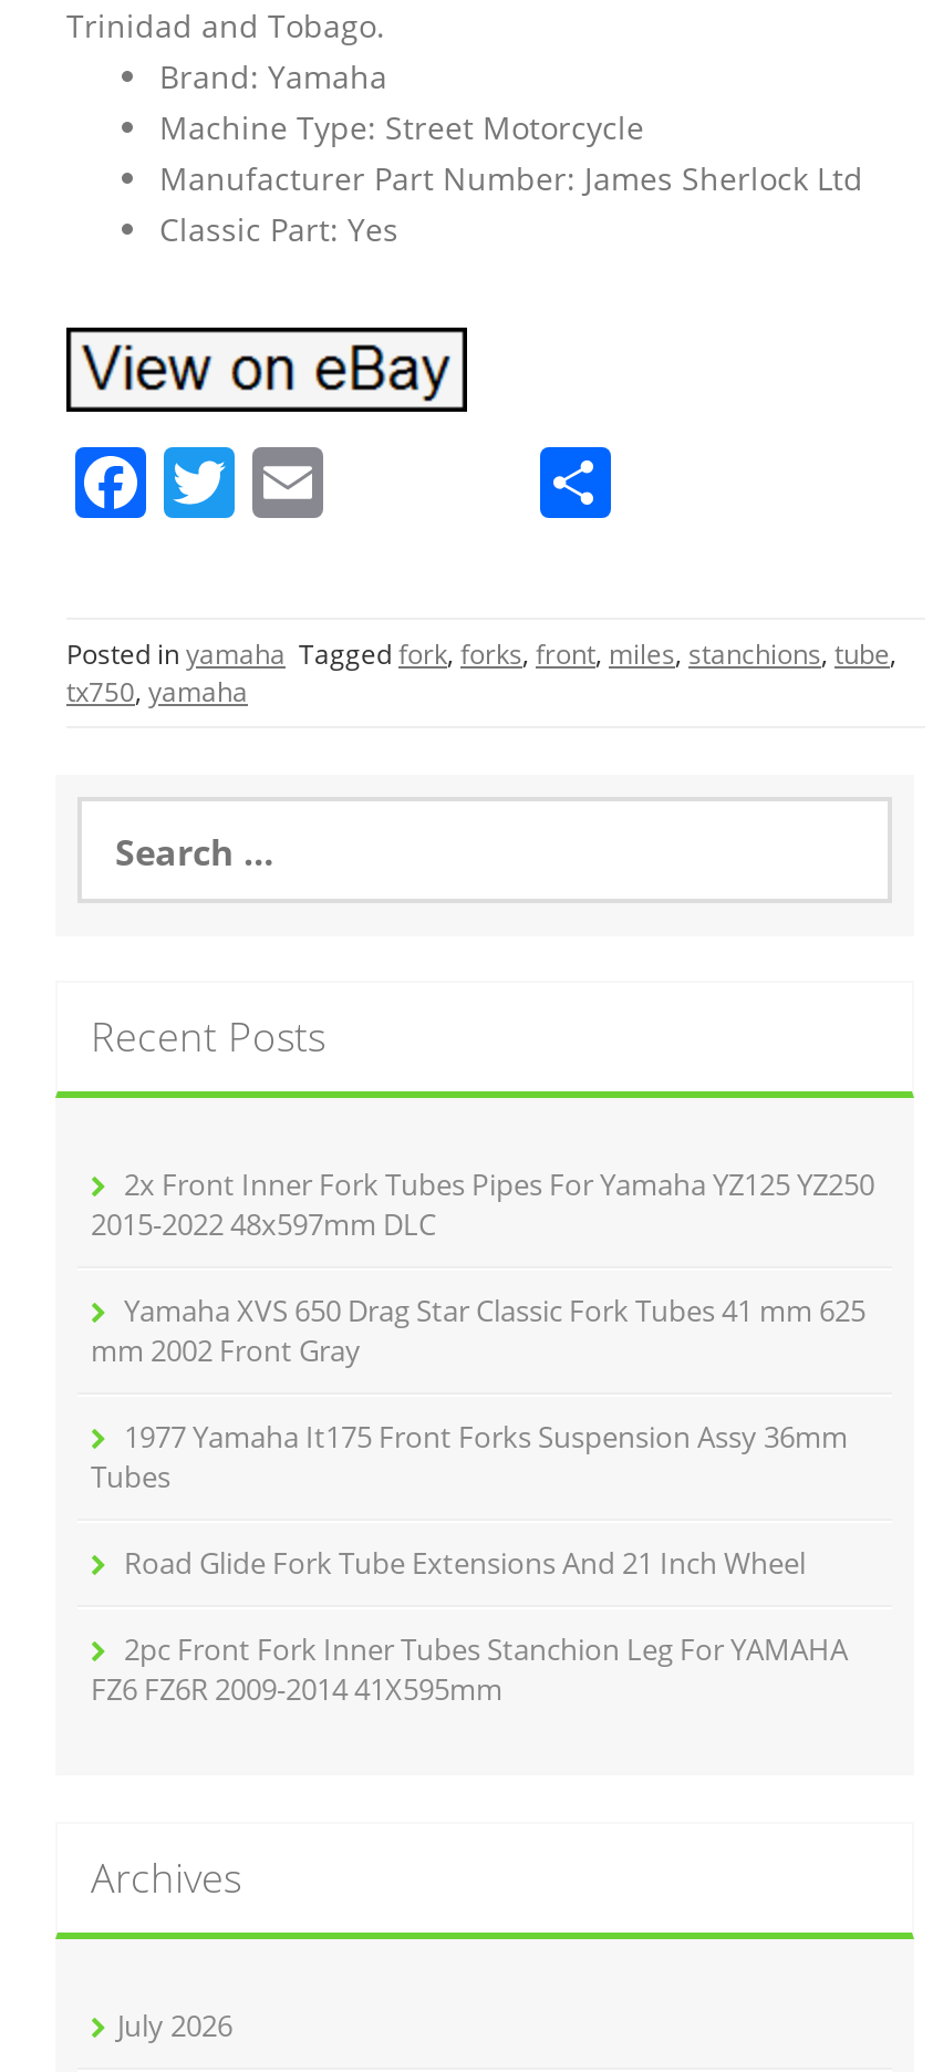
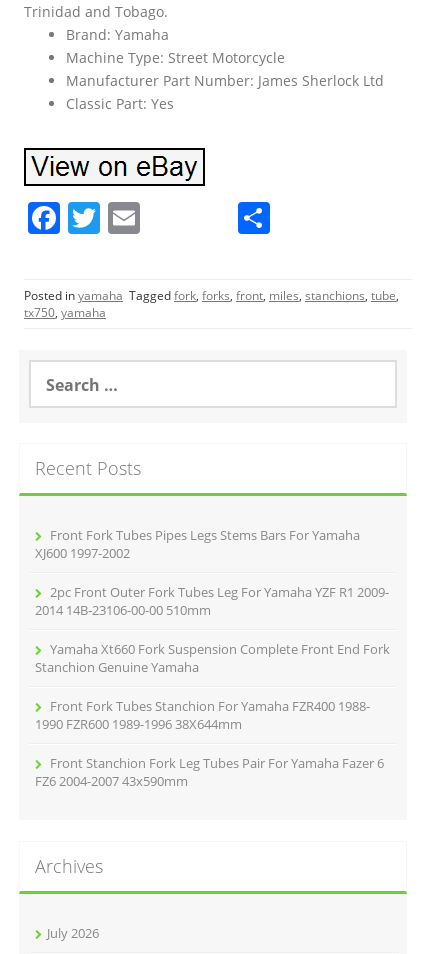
- 2x Front Inner Fork Tubes Pipes For Yamaha YZ125 YZ250
- 2015-2022 48x597mm DLC
+ Front Fork Tubes Pipes Legs Stems Bars For Yamaha
+ XJ600 1997-2002

- Yamaha XVS 650 Drag Star Classic Fork Tubes 41 mm 625
- mm 2002 Front Gray
+ 2pc Front Outer Fork Tubes Leg For Yamaha YZF R1 2009-
+ 2014 14B-23106-00-00 510mm

- 1977 Yamaha It175 Front Forks Suspension Assy 36mm
- Tubes
+ Yamaha Xt660 Fork Suspension Complete Front End Fork
+ Stanchion Genuine Yamaha

- Road Glide Fork Tube Extensions And 21 Inch Wheel
+ Front Fork Tubes Stanchion For Yamaha FZR400 1988-
+ 1990 FZR600 1989-1996 38X644mm

- 2pc Front Fork Inner Tubes Stanchion Leg For YAMAHA
- FZ6 FZ6R 2009-2014 41X595mm
+ Front Stanchion Fork Leg Tubes Pair For Yamaha Fazer 6
+ FZ6 2004-2007 43x590mm
